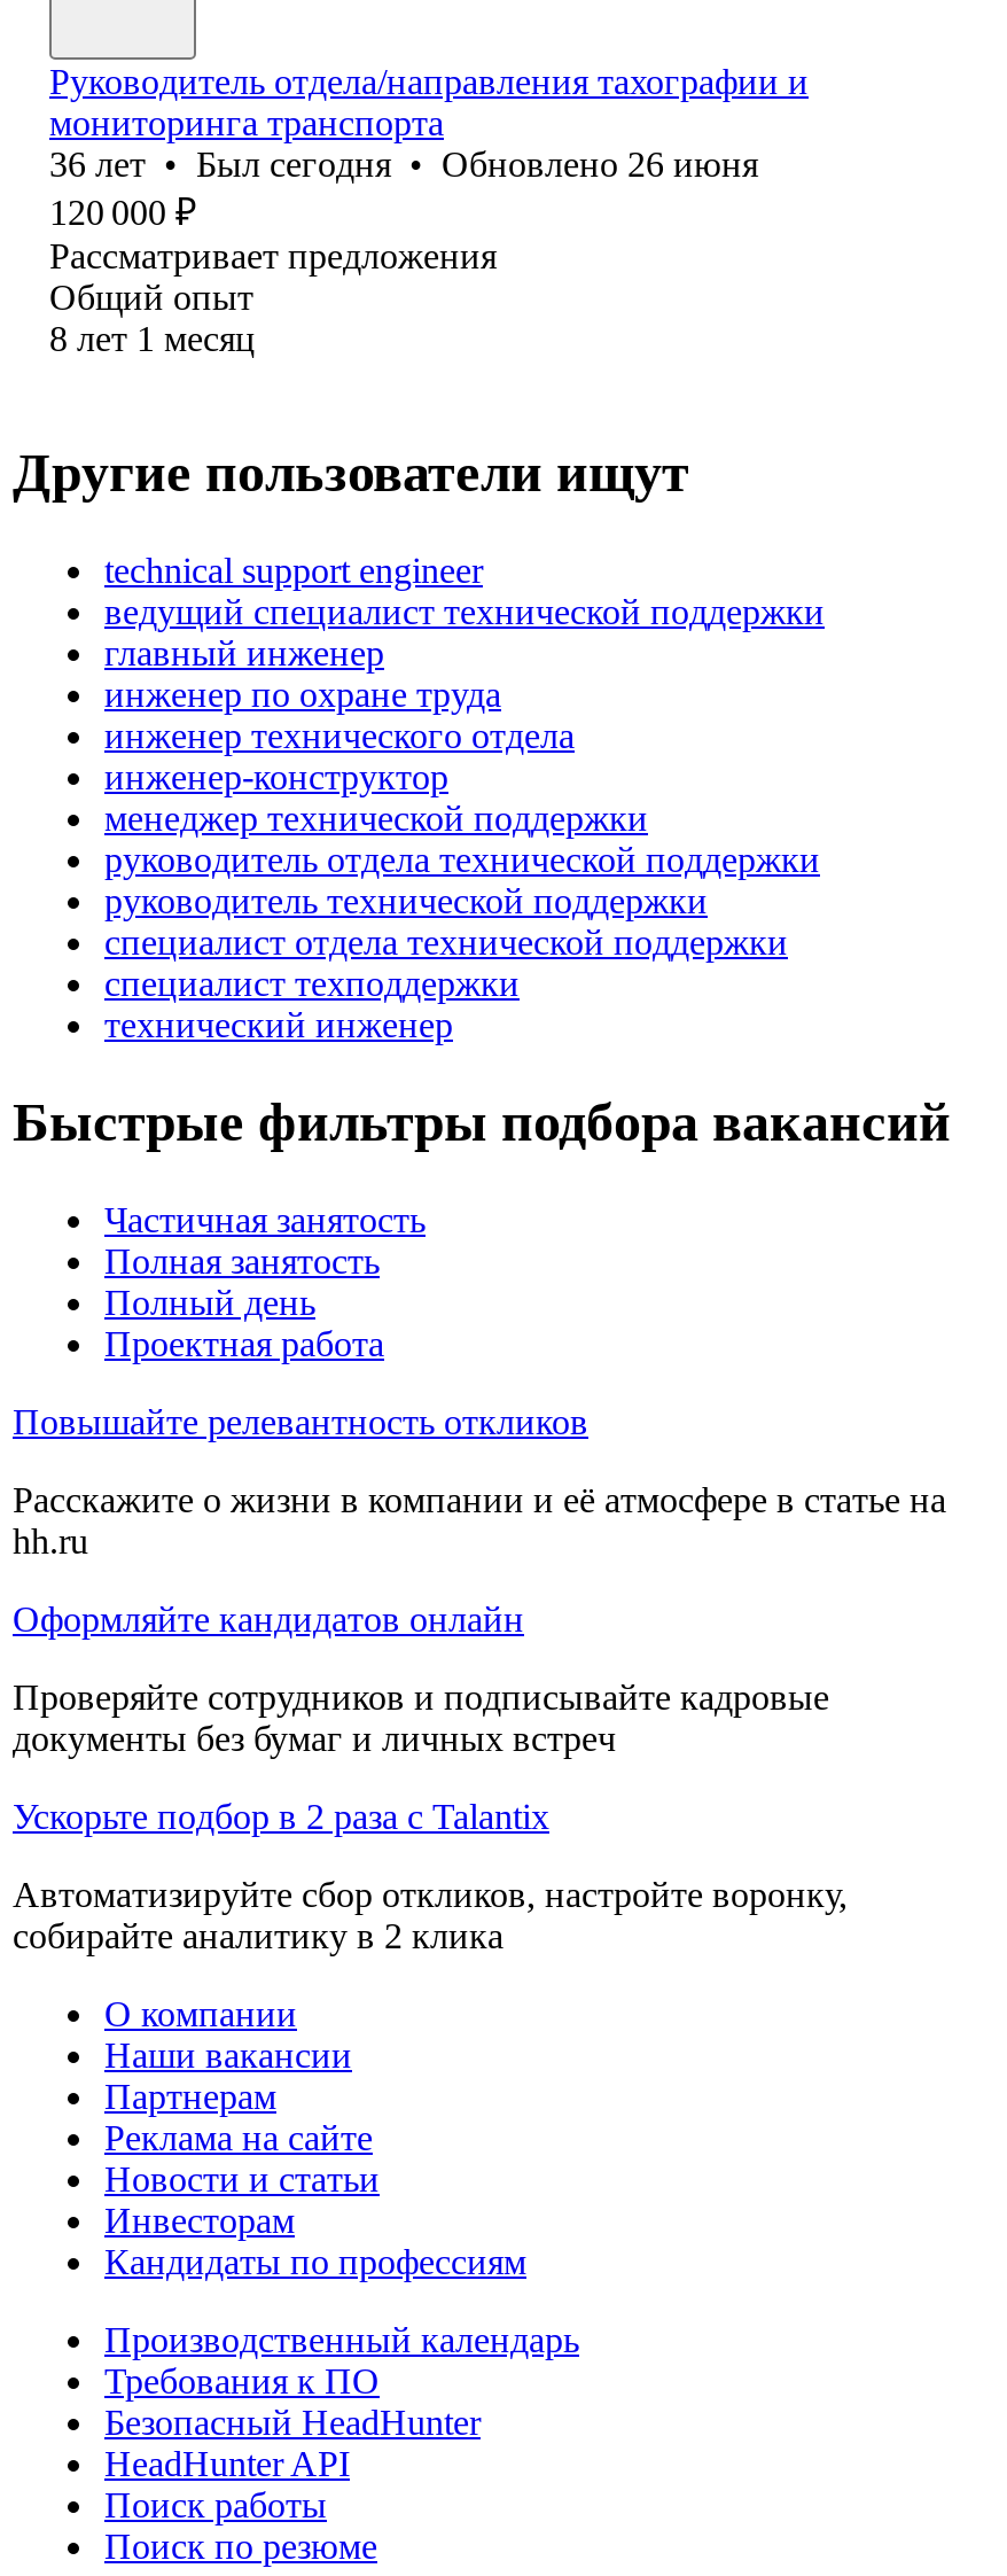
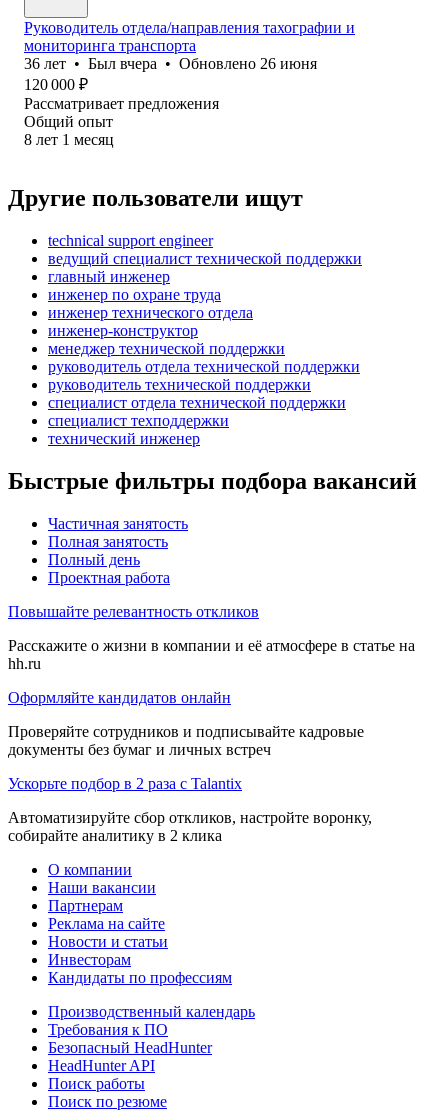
- 36 лет • Был сегодня • Обновлено 26 июня
+ 36 лет • Был вчера • Обновлено 26 июня
